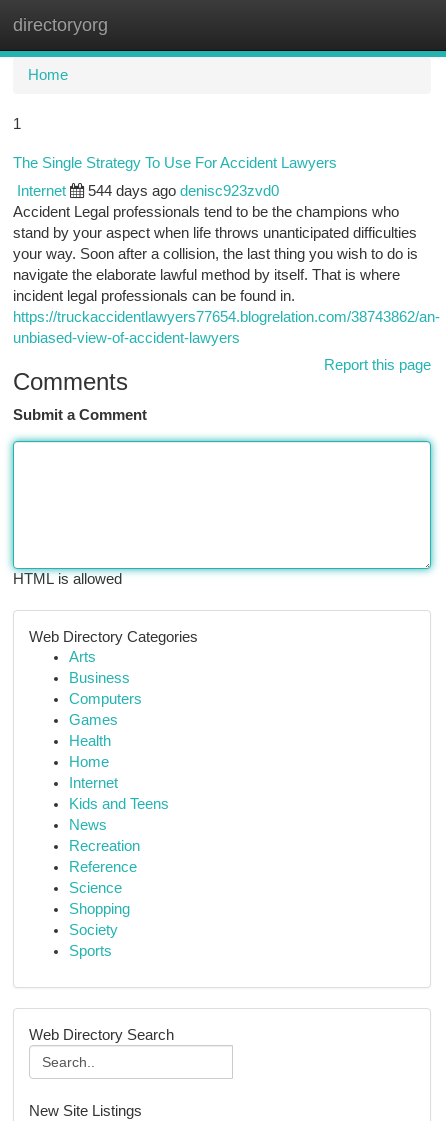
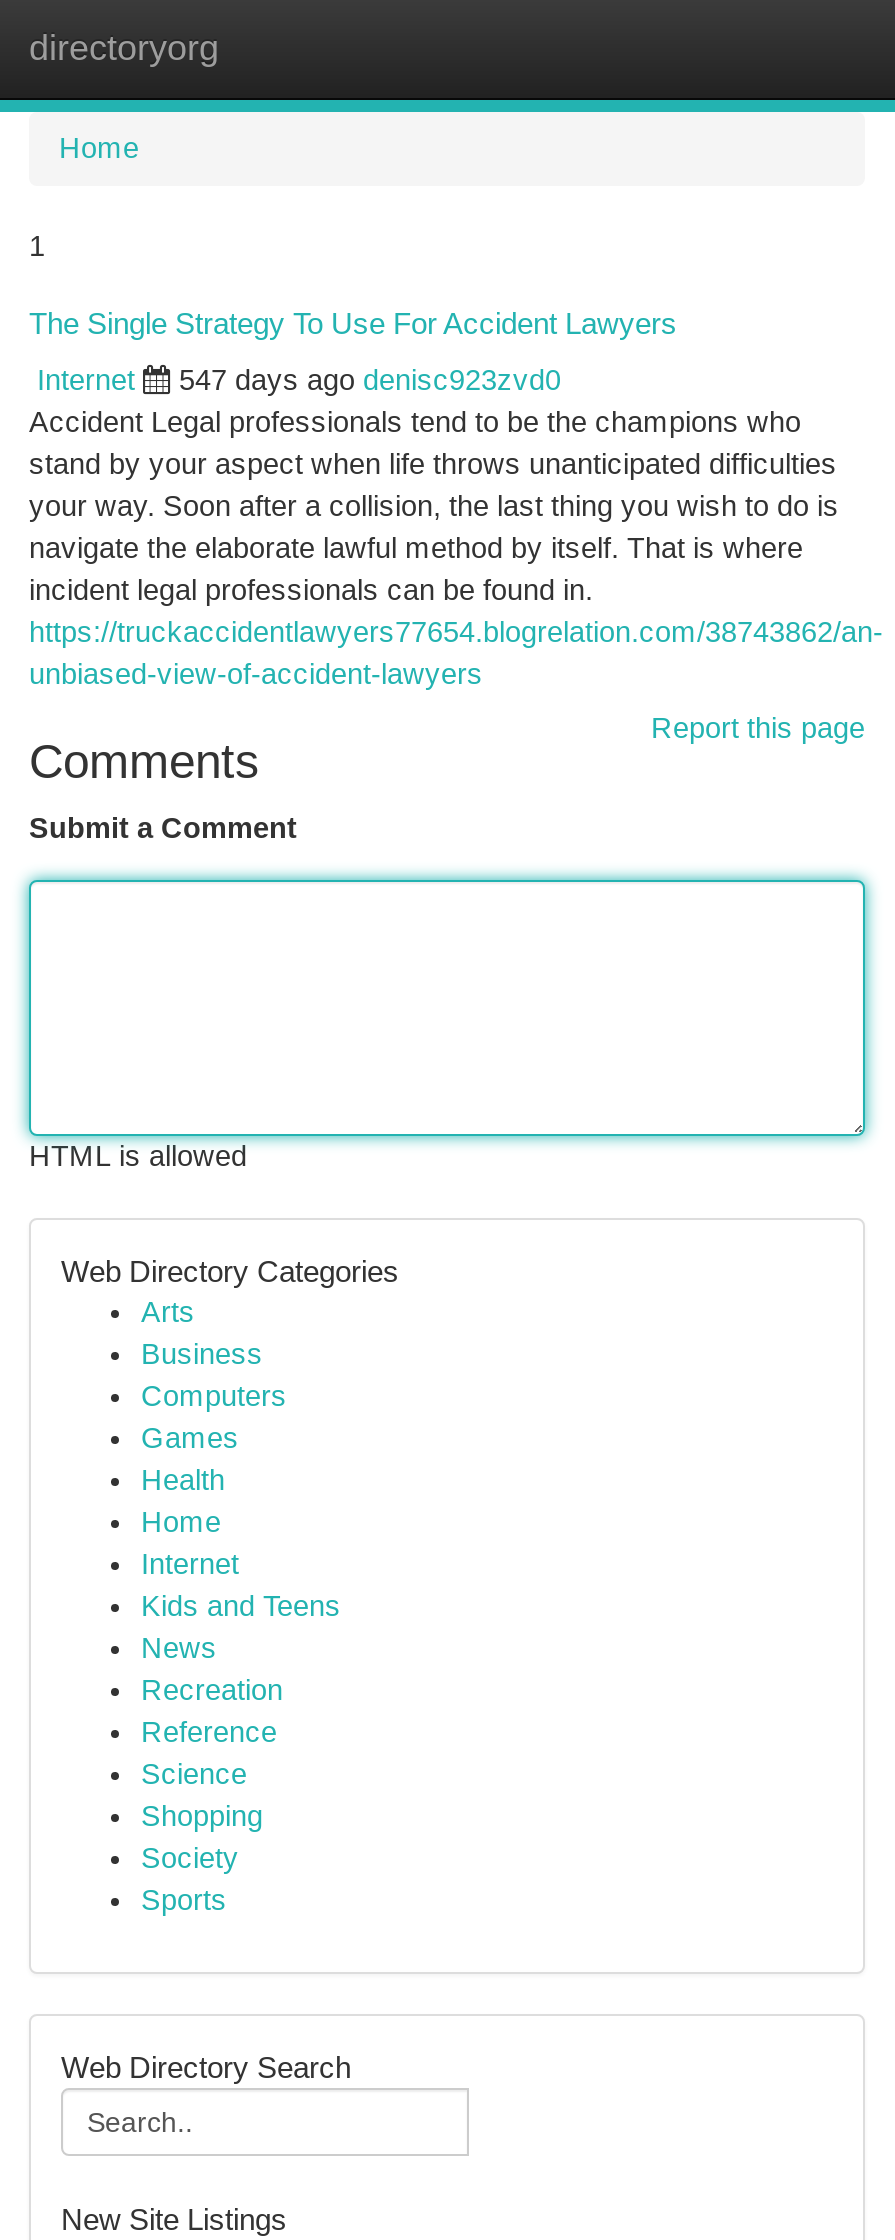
- 544 days ago denisc923zvd0
+ 547 days ago denisc923zvd0
